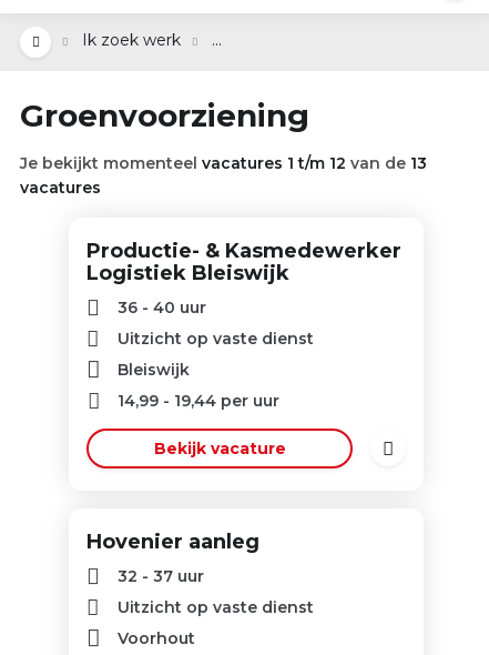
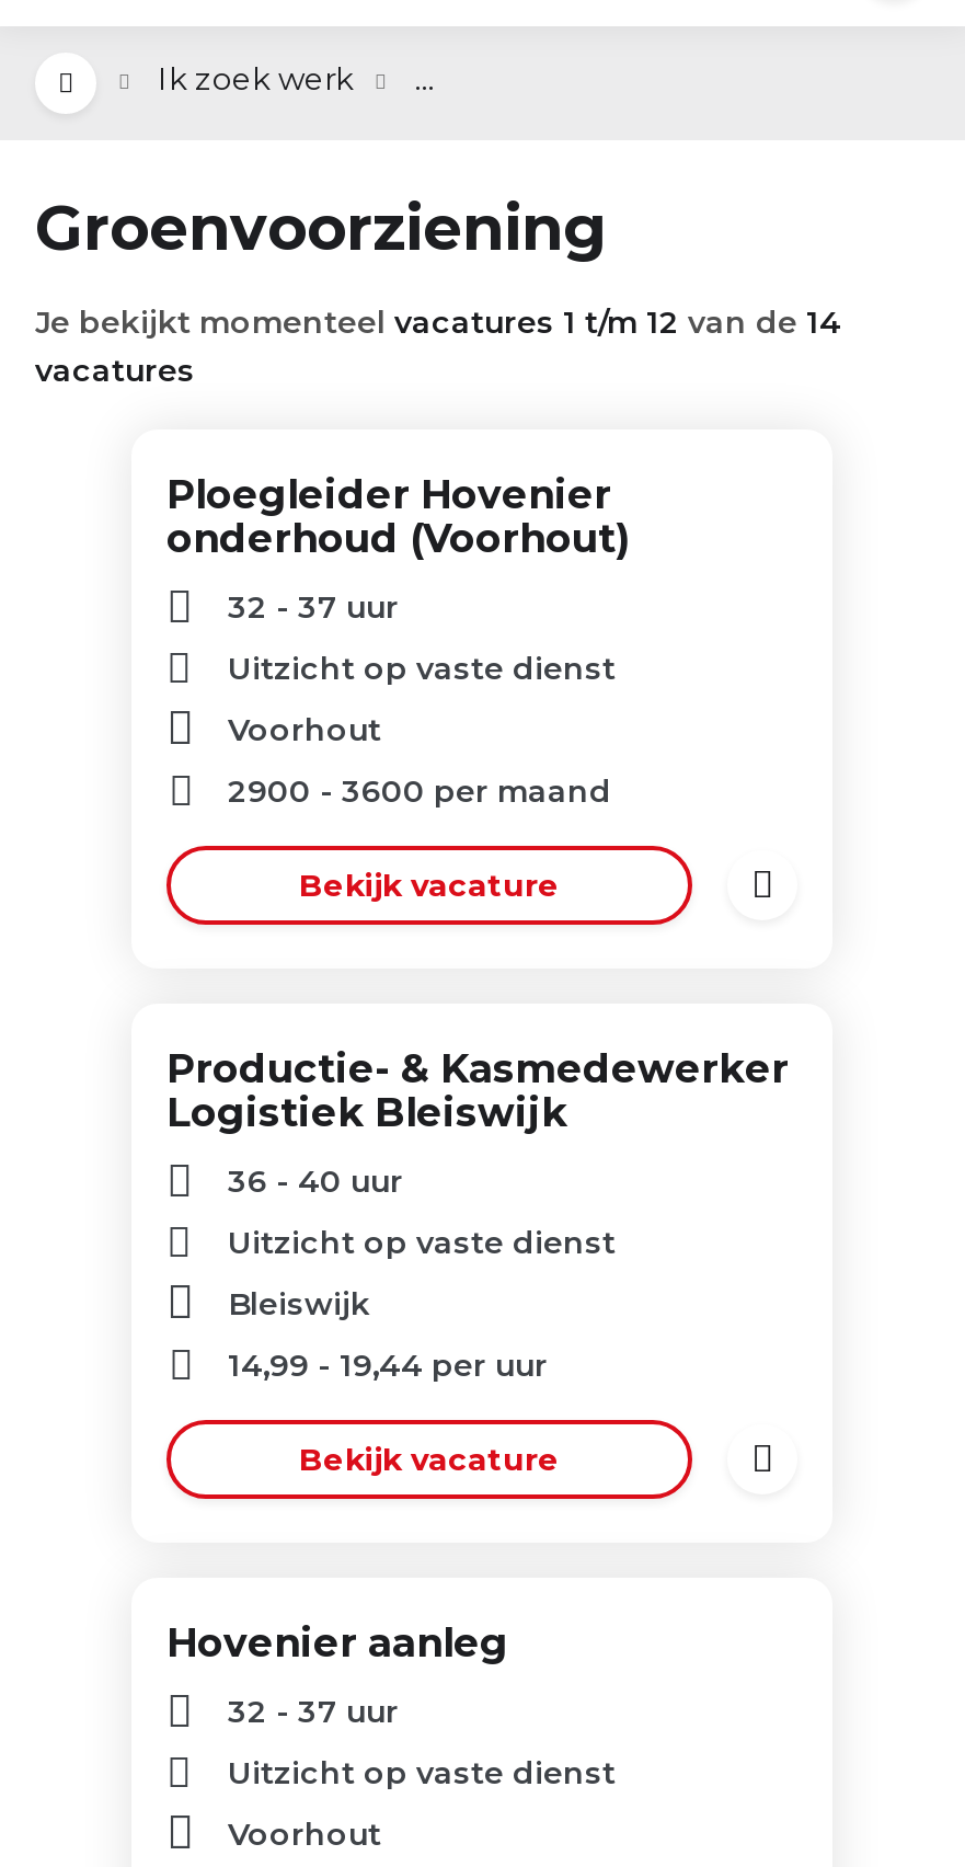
- Je bekijkt momenteel vacatures 1 t/m 12 van de 13
+ Je bekijkt momenteel vacatures 1 t/m 12 van de 14

+ Ploegleider Hovenier
+ onderhoud (Voorhout)
+ 32 - 37 uur
+ Uitzicht op vaste dienst
+ Voorhout
+ 2900 - 3600 per maand
+ Bekijk vacature
